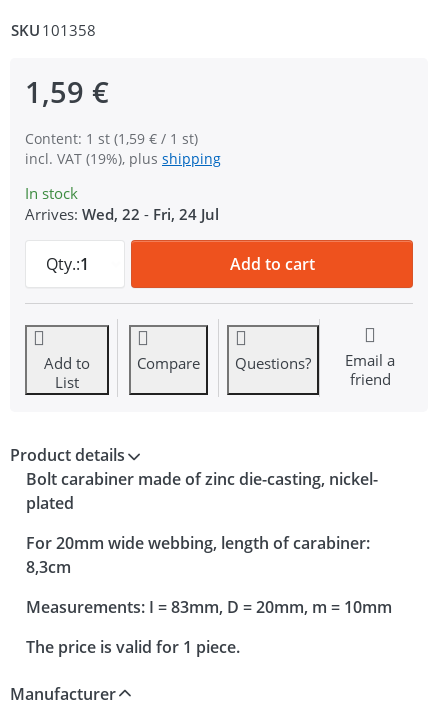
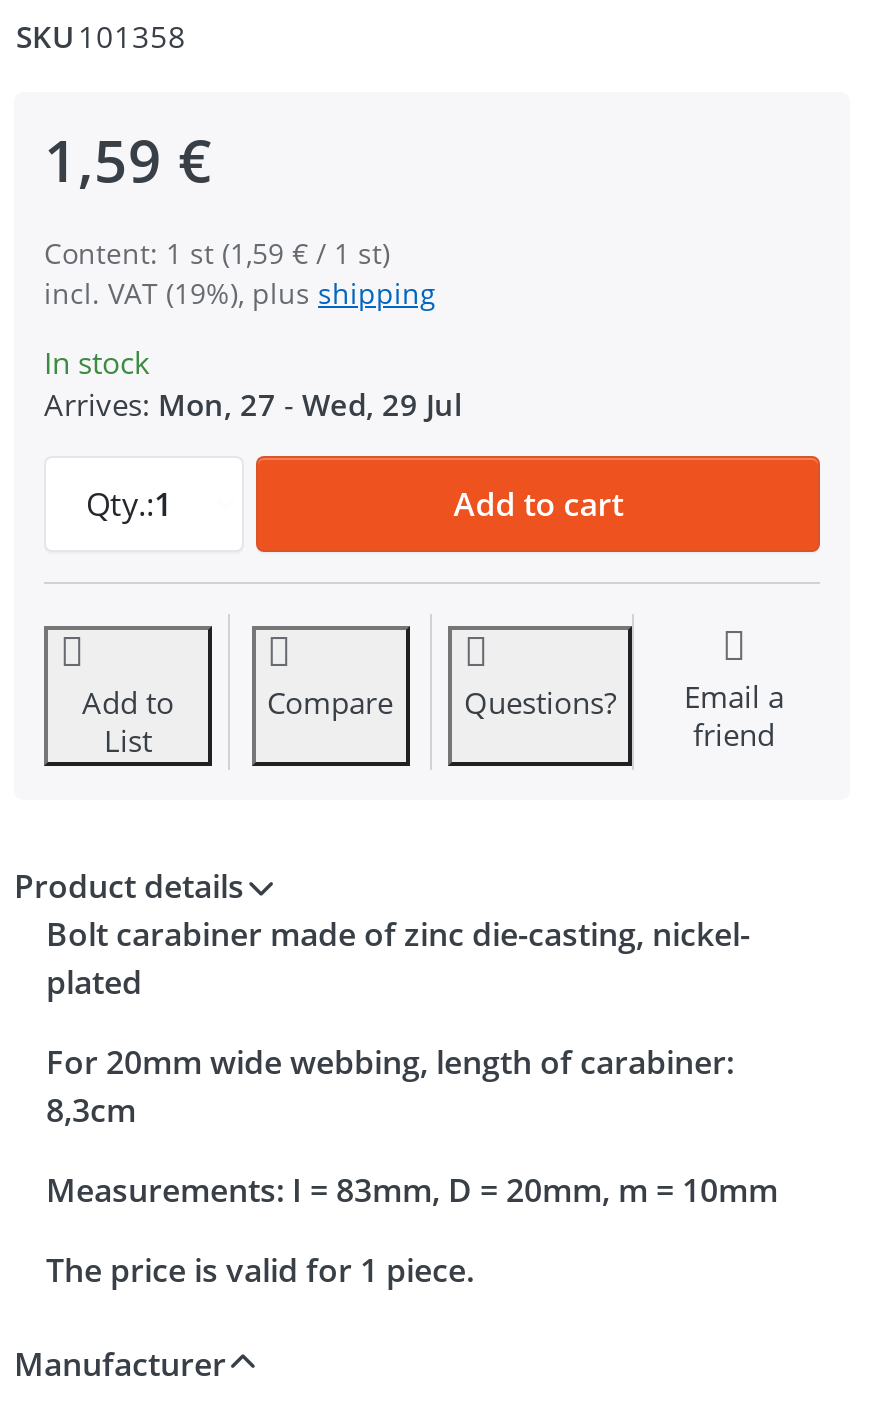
- Arrives: Wed, 22 - Fri, 24 Jul
+ Arrives: Mon, 27 - Wed, 29 Jul
